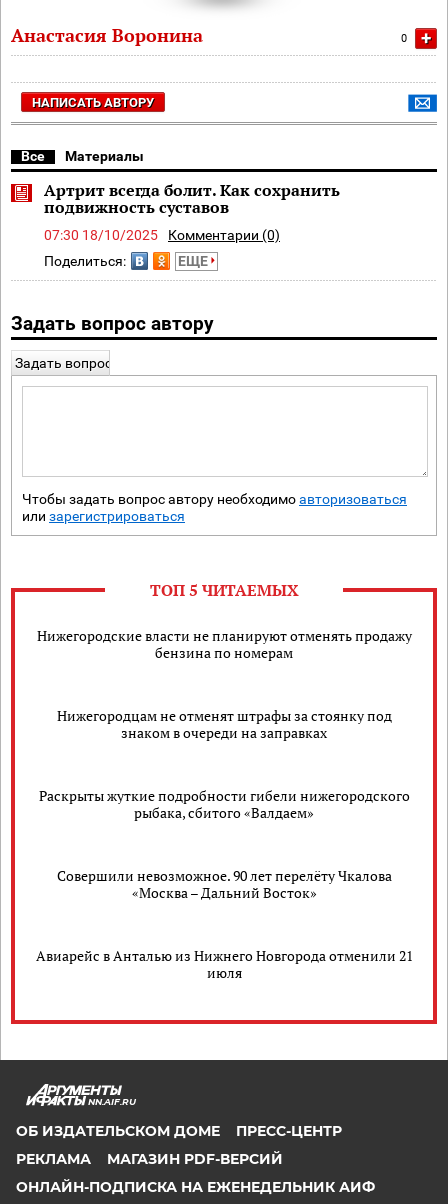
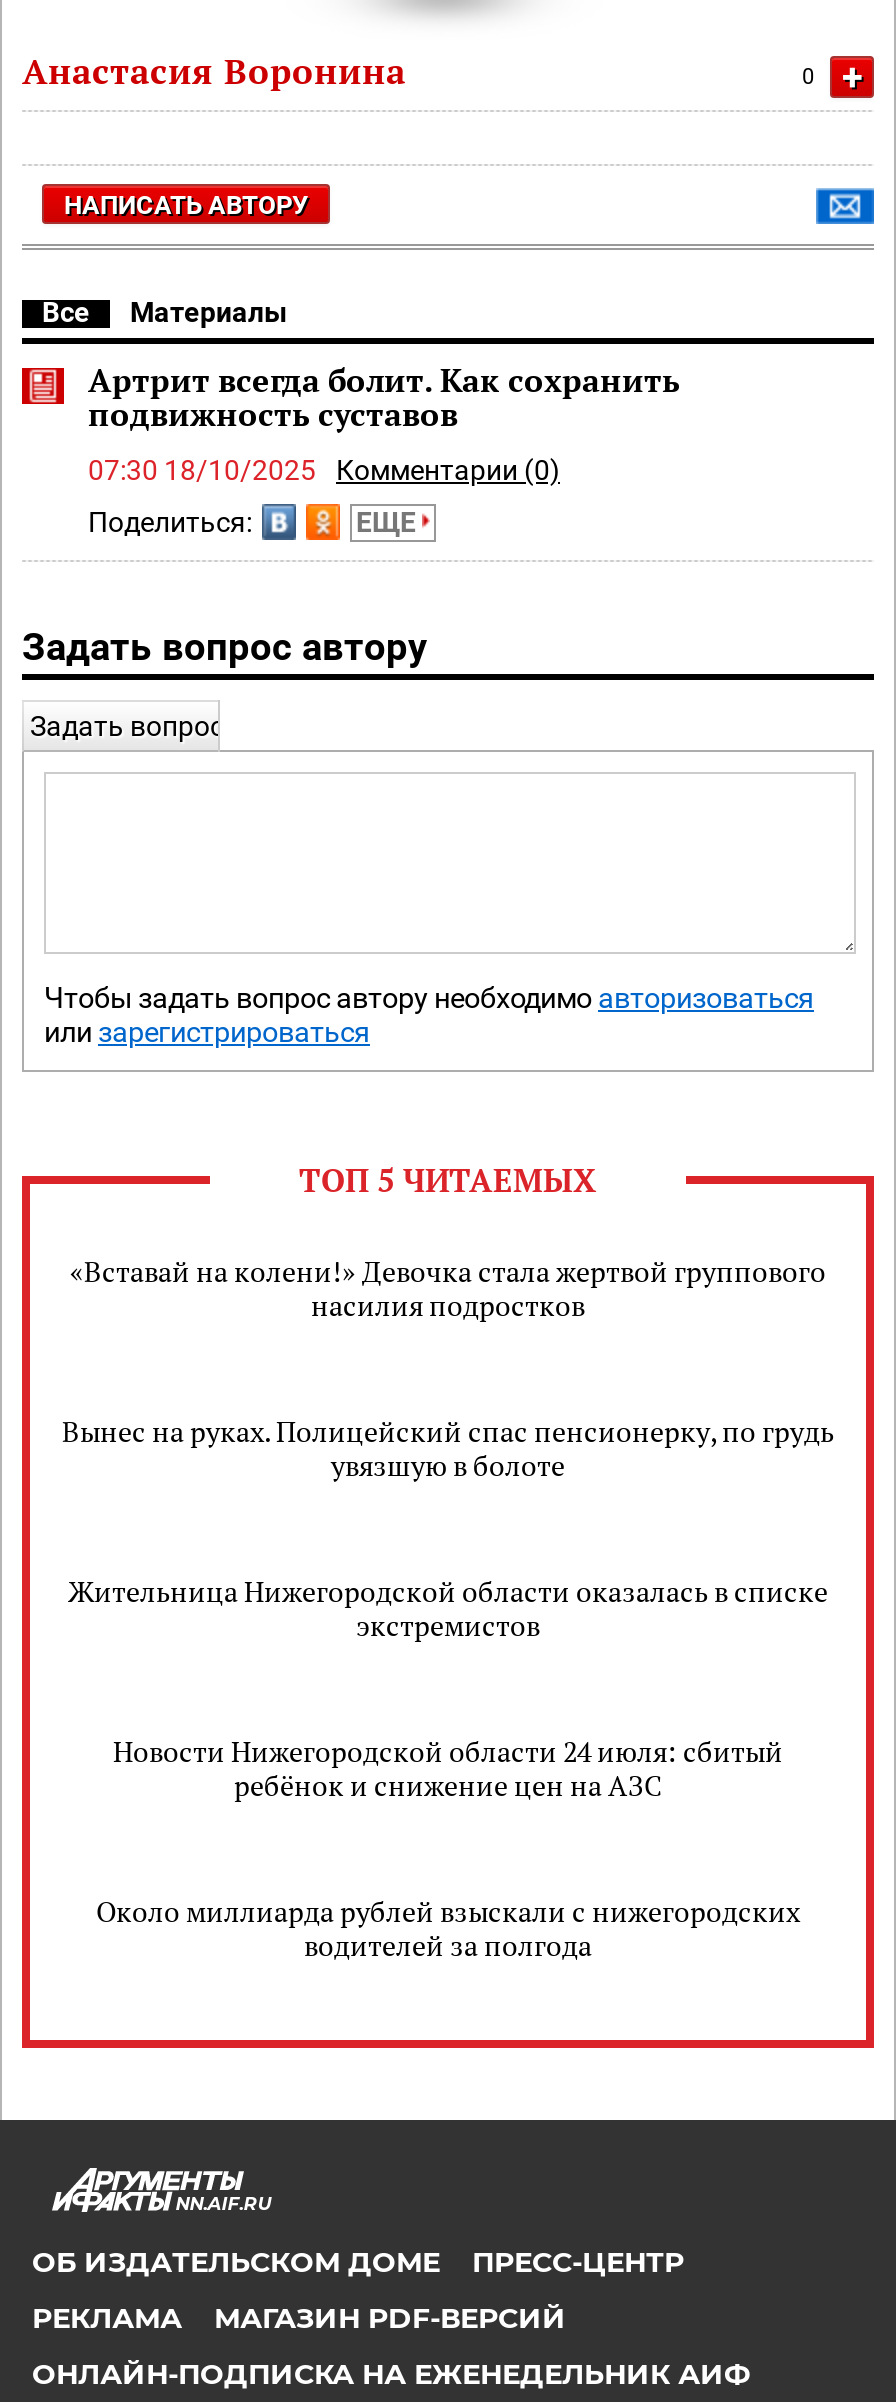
- Нижегородские власти не планируют отменять продажу
- бензина по номерам
+ «Вставай на колени!» Девочка стала жертвой группового
+ насилия подростков

- Нижегородцам не отменят штрафы за стоянку под
- знаком в очереди на заправках
+ Вынес на руках. Полицейский спас пенсионерку, по грудь
+ увязшую в болоте

- Раскрыты жуткие подробности гибели нижегородского
- рыбака, сбитого «Валдаем»
+ Жительница Нижегородской области оказалась в списке
+ экстремистов

- Совершили невозможное. 90 лет перелёту Чкалова
- «Москва – Дальний Восток»
+ Новости Нижегородской области 24 июля: сбитый
+ ребёнок и снижение цен на АЗС

- Авиарейс в Анталью из Нижнего Новгорода отменили 21
- июля
+ Около миллиарда рублей взыскали с нижегородских
+ водителей за полгода
